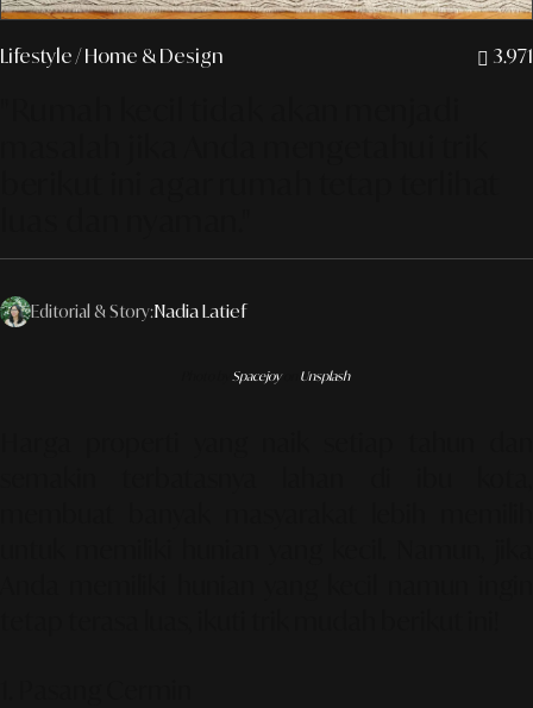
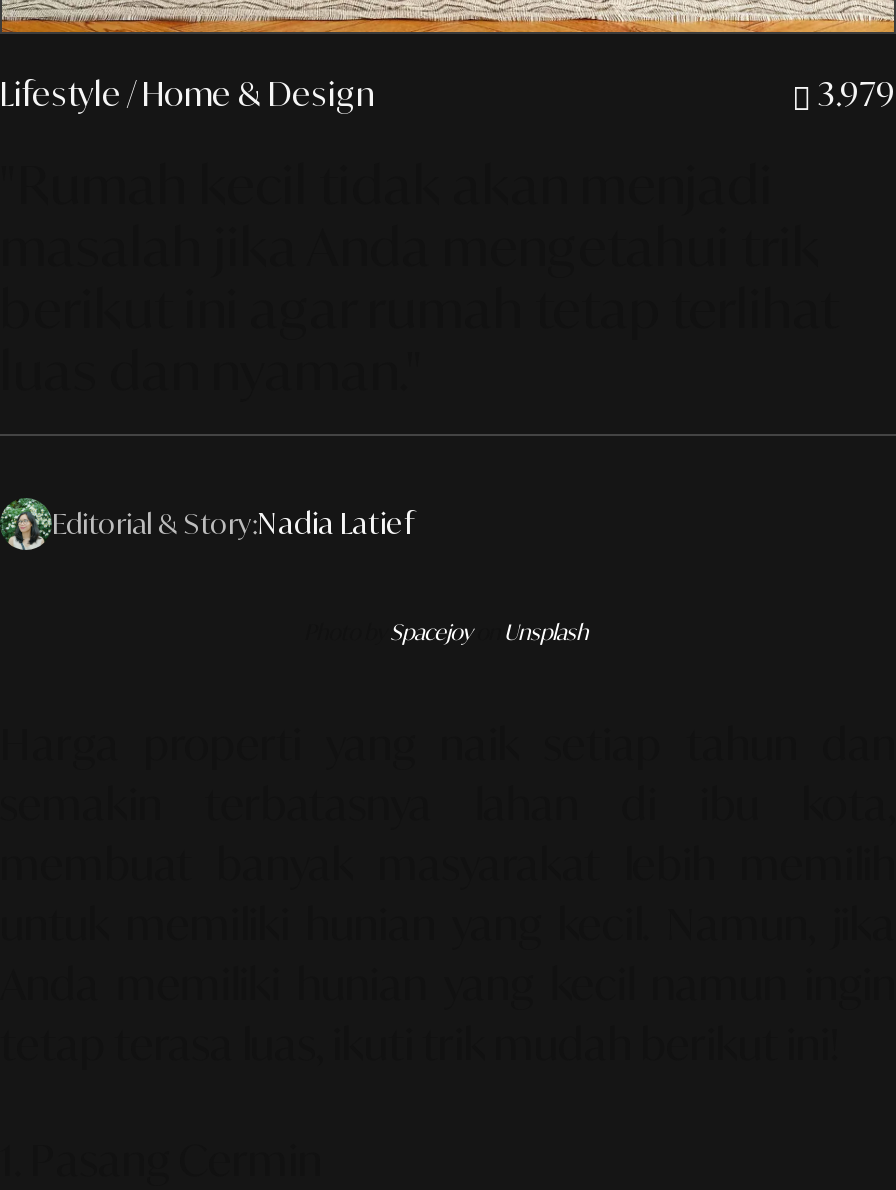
- 3.971
+ 3.979
